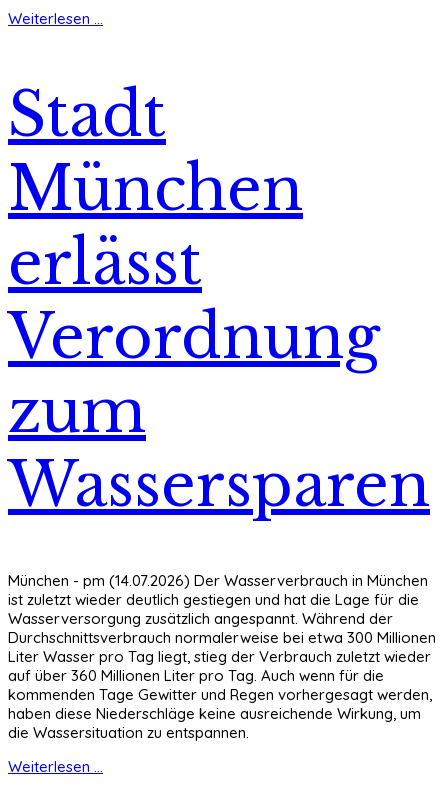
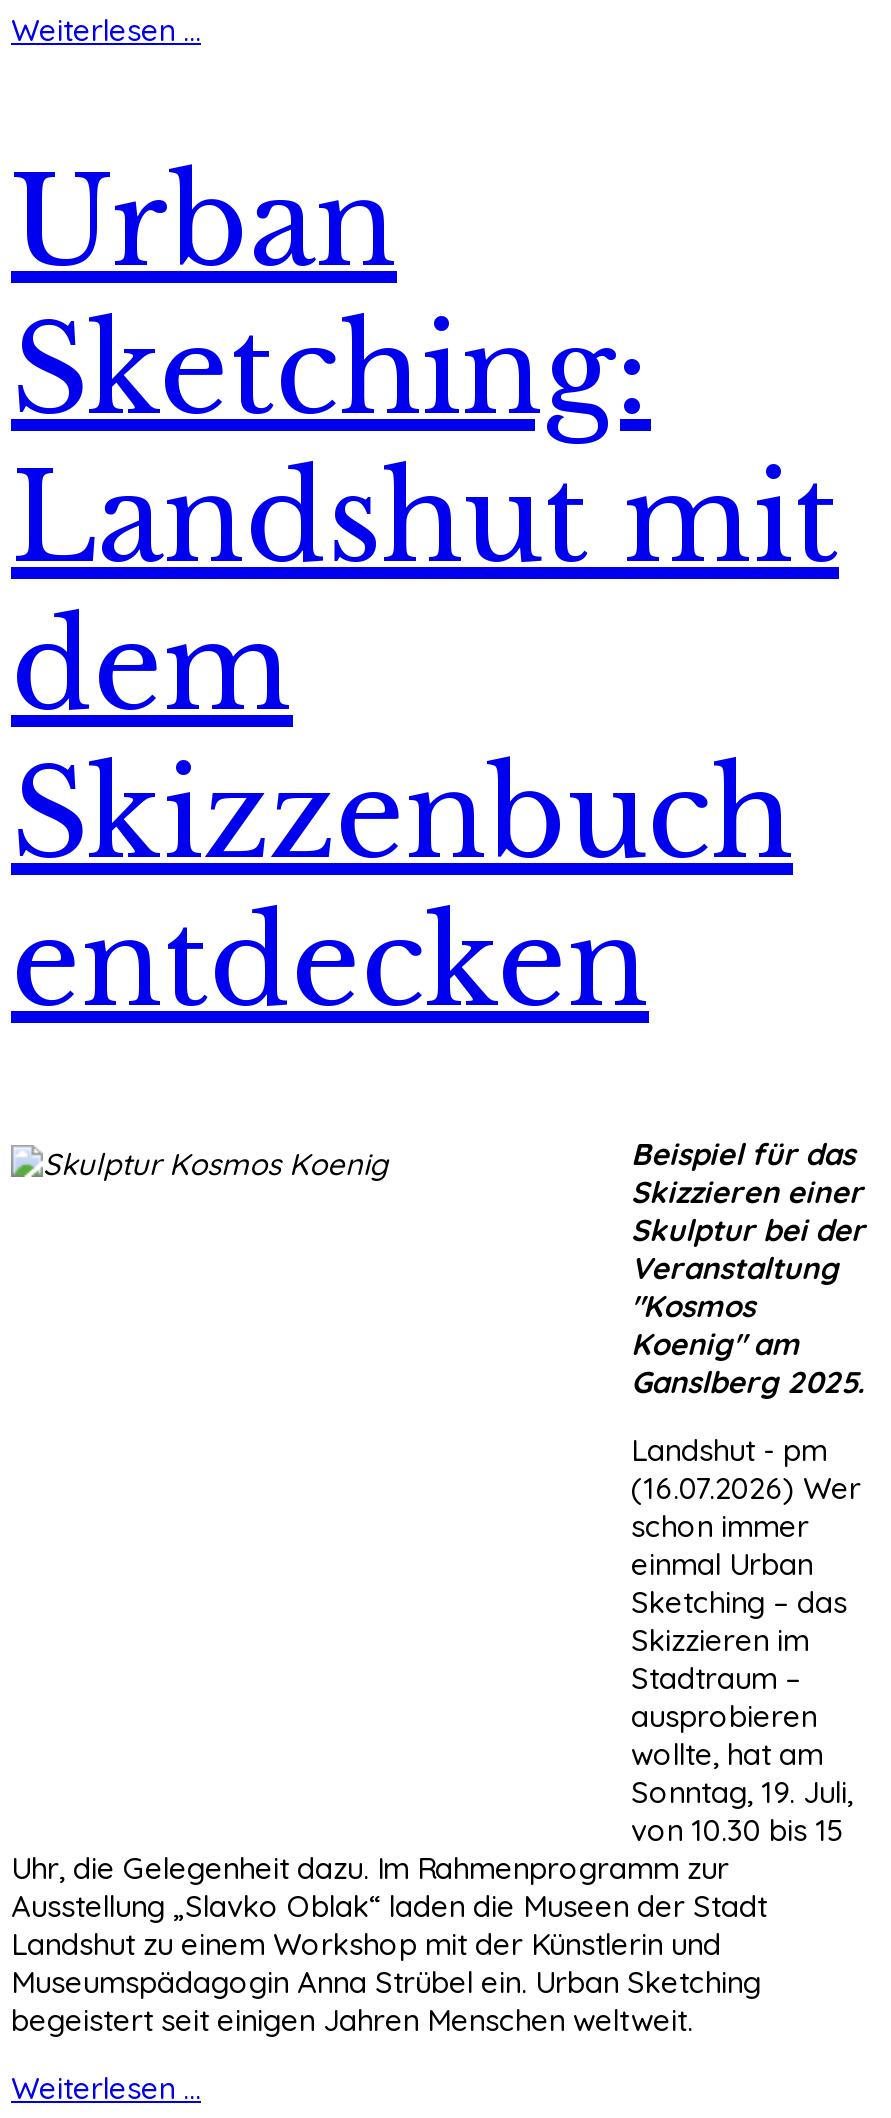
- Stadt
- München
- erlässt
- Verordnung
- zum
- Wassersparen
- München - pm (14.07.2026) Der Wasserverbrauch in München
- ist zuletzt wieder deutlich gestiegen und hat die Lage für die
- Wasserversorgung zusätzlich angespannt. Während der
- Durchschnittsverbrauch normalerweise bei etwa 300 Millionen
- Liter Wasser pro Tag liegt, stieg der Verbrauch zuletzt wieder
- auf über 360 Millionen Liter pro Tag. Auch wenn für die
- kommenden Tage Gewitter und Regen vorhergesagt werden,
- haben diese Niederschläge keine ausreichende Wirkung, um
- die Wassersituation zu entspannen.
+ Urban
+ Sketching:
+ Landshut mit
+ dem
+ Skizzenbuch
+ entdecken
+ Beispiel für das
+ Skizzieren einer
+ Skulptur bei der
+ Veranstaltung
+ "Kosmos
+ Koenig" am
+ Ganslberg 2025.
+ Landshut - pm
+ (16.07.2026) Wer
+ schon immer
+ einmal Urban
+ Sketching – das
+ Skizzieren im
+ Stadtraum –
+ ausprobieren
+ wollte, hat am
+ Sonntag, 19. Juli,
+ von 10.30 bis 15
+ Uhr, die Gelegenheit dazu. Im Rahmenprogramm zur
+ Ausstellung „Slavko Oblak“ laden die Museen der Stadt
+ Landshut zu einem Workshop mit der Künstlerin und
+ Museumspädagogin Anna Strübel ein. Urban Sketching
+ begeistert seit einigen Jahren Menschen weltweit.
